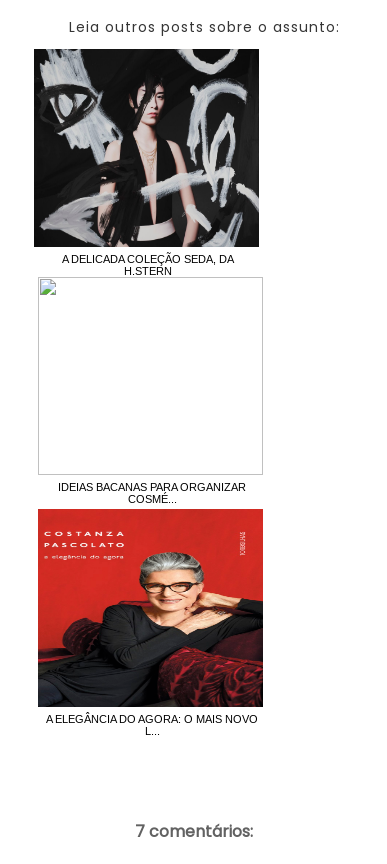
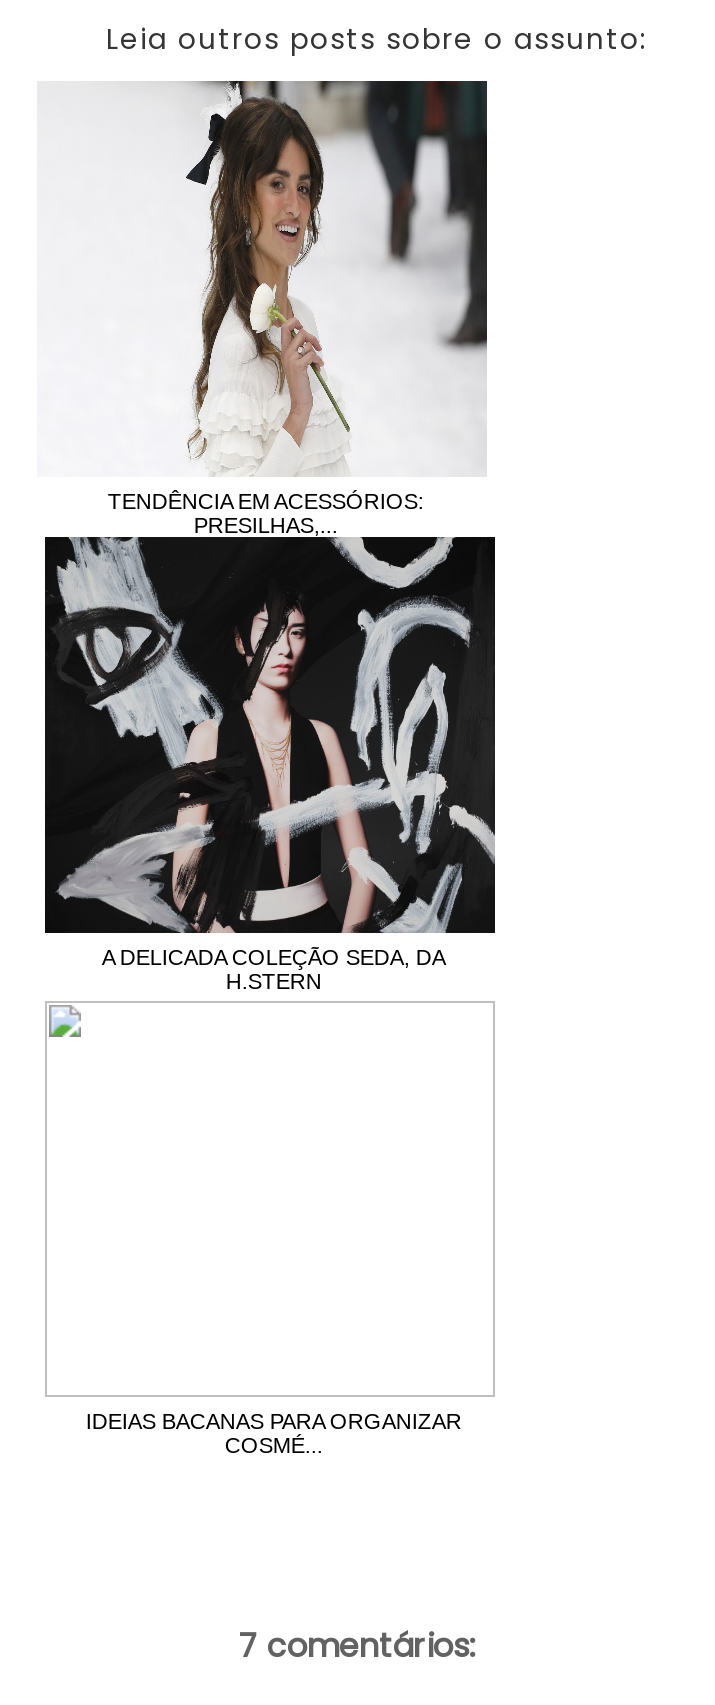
+ [image]
+ TENDÊNCIA EM ACESSÓRIOS:
+ PRESILHAS,...

moved down: [image] | A DELICADA COLEÇÃO SEDA, DA | H.STERN

moved down: IDEIAS BACANAS PARA ORGANIZAR | COSMÉ...

- [image]
- A ELEGÂNCIA DO AGORA: O MAIS NOVO
- L...
